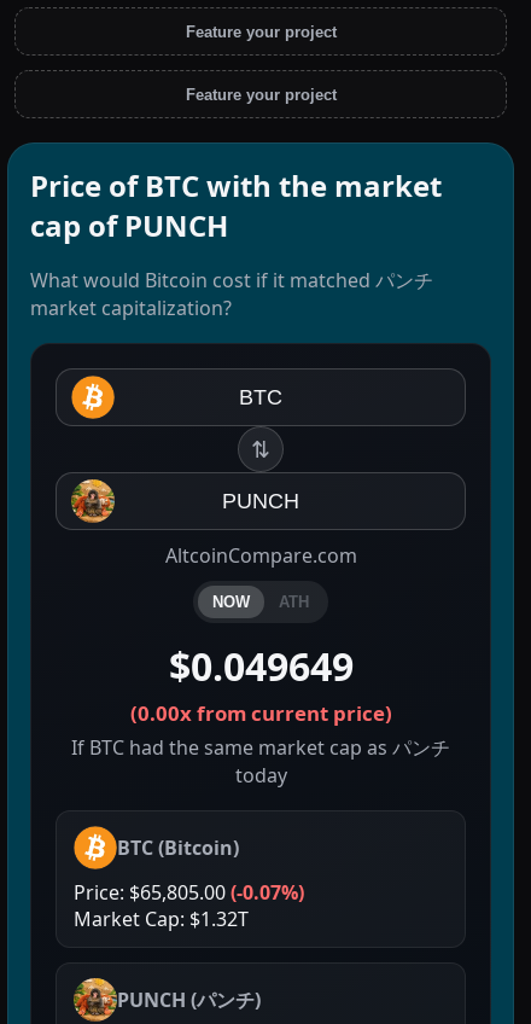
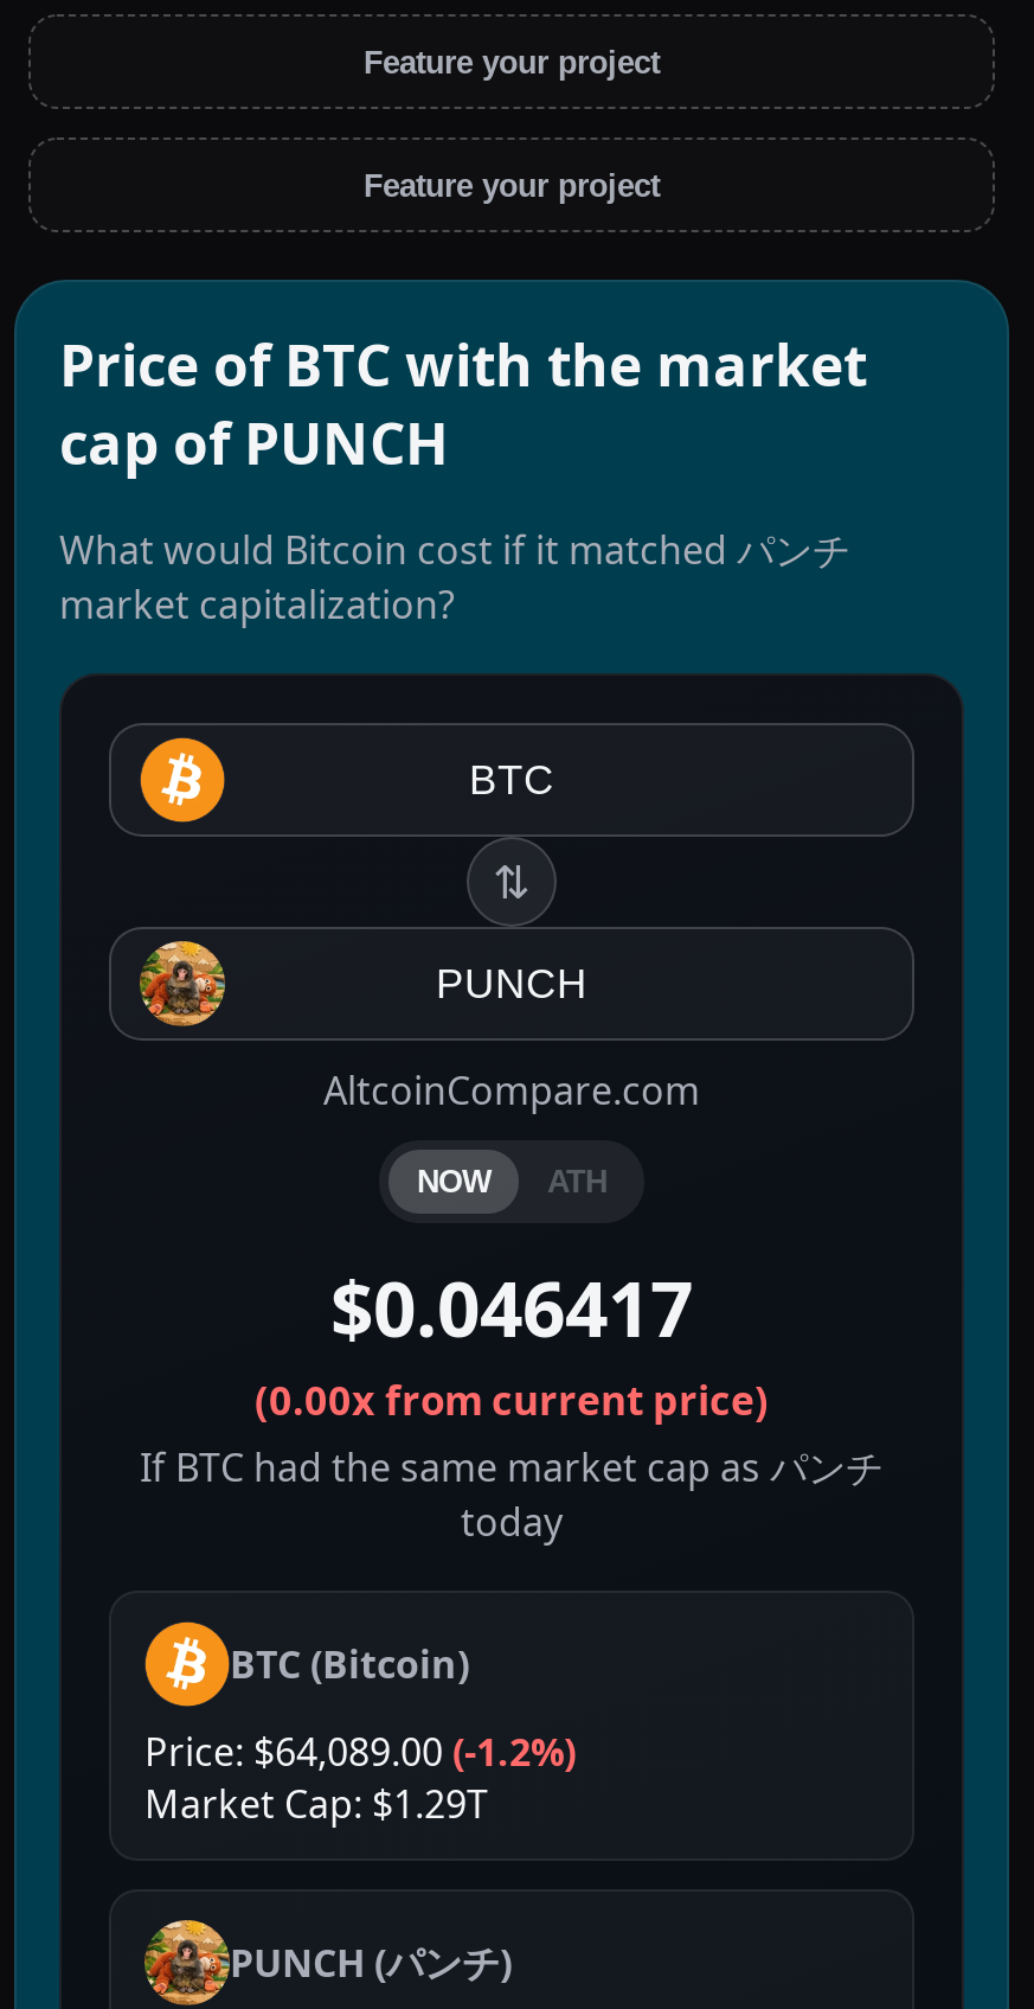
- $0.049649
+ $0.046417

- Price: $65,805.00 (-0.07%)
+ Price: $64,089.00 (-1.2%)

- Market Cap: $1.32T
+ Market Cap: $1.29T
